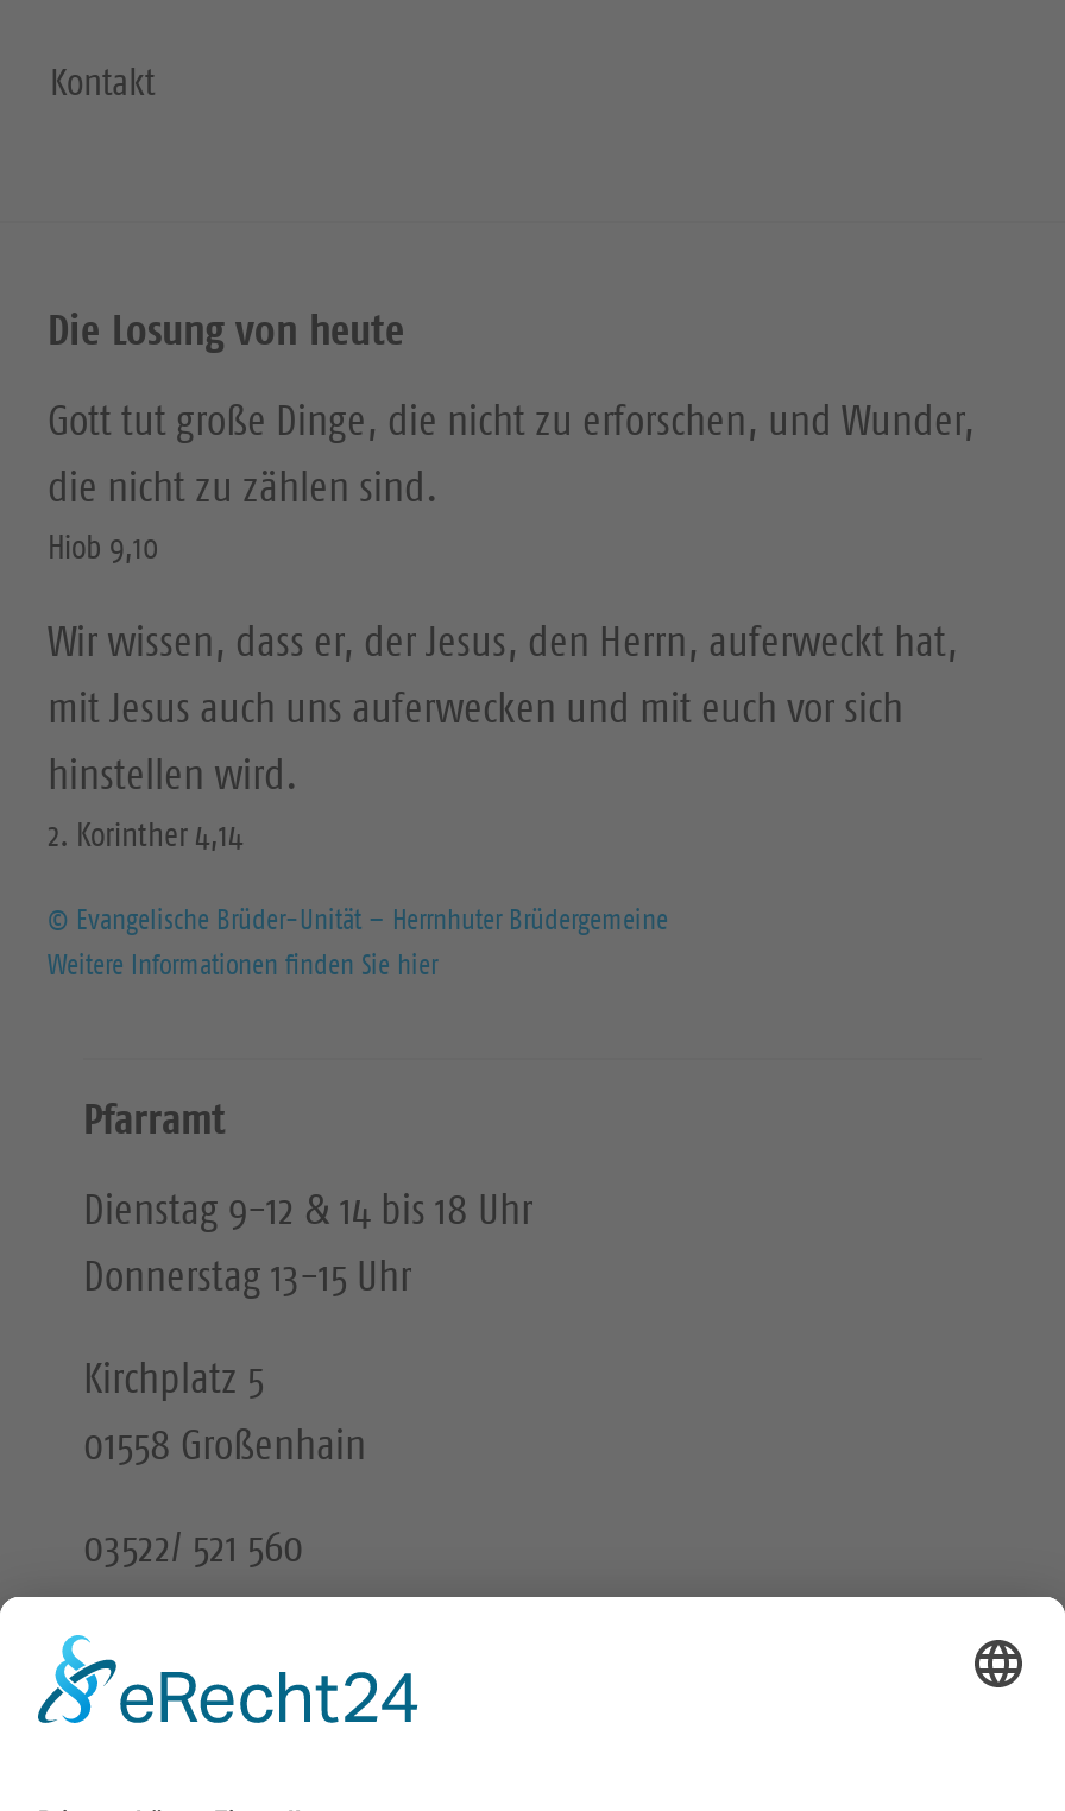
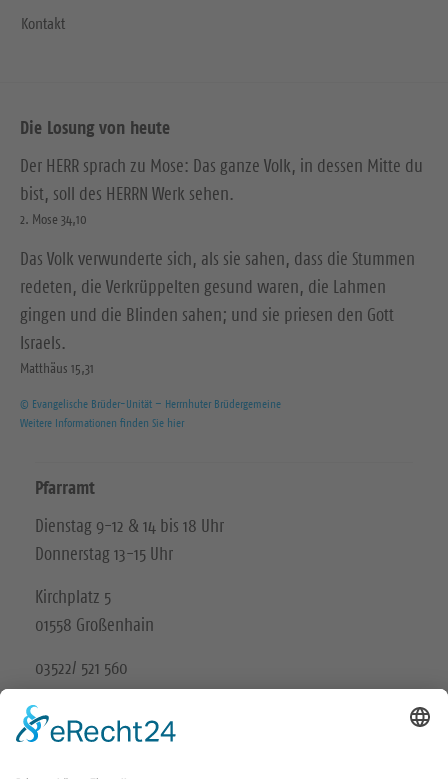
- Gott tut große Dinge, die nicht zu erforschen, und Wunder,
- die nicht zu zählen sind.
- Hiob 9,10
+ Der HERR sprach zu Mose: Das ganze Volk, in dessen Mitte du
+ bist, soll des HERRN Werk sehen.
+ 2. Mose 34,10

- Wir wissen, dass er, der Jesus, den Herrn, auferweckt hat,
- mit Jesus auch uns auferwecken und mit euch vor sich
- hinstellen wird.
- 2. Korinther 4,14
+ Das Volk verwunderte sich, als sie sahen, dass die Stummen
+ redeten, die Verkrüppelten gesund waren, die Lahmen
+ gingen und die Blinden sahen; und sie priesen den Gott
+ Israels.
+ Matthäus 15,31
